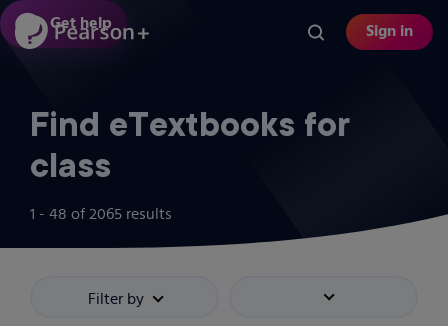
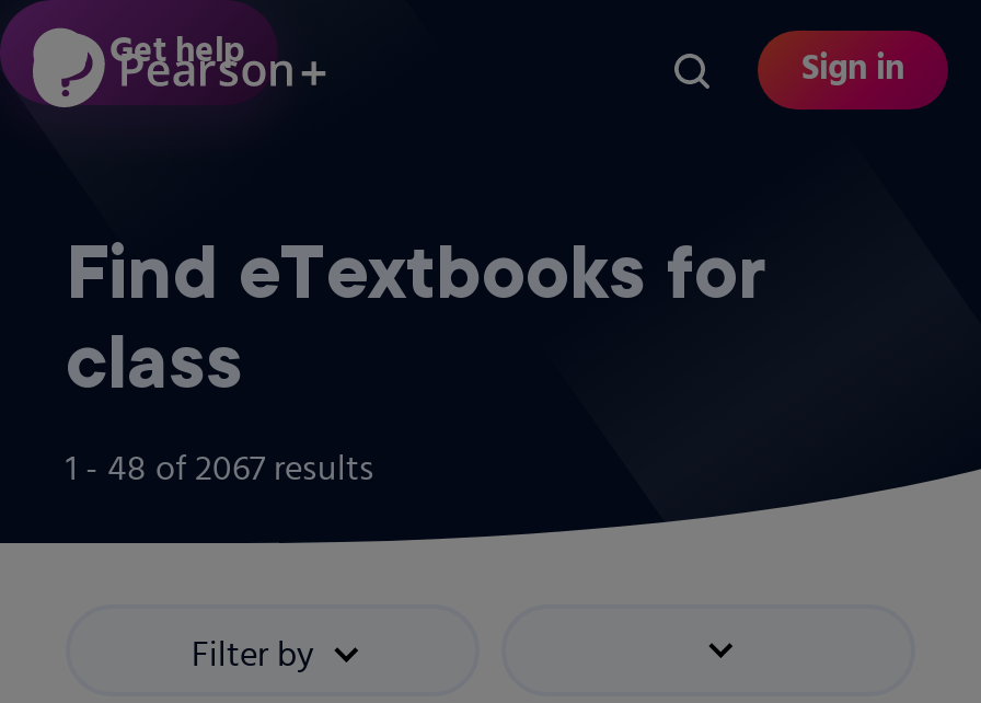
- 1 - 48 of 2065 results
+ 1 - 48 of 2067 results
